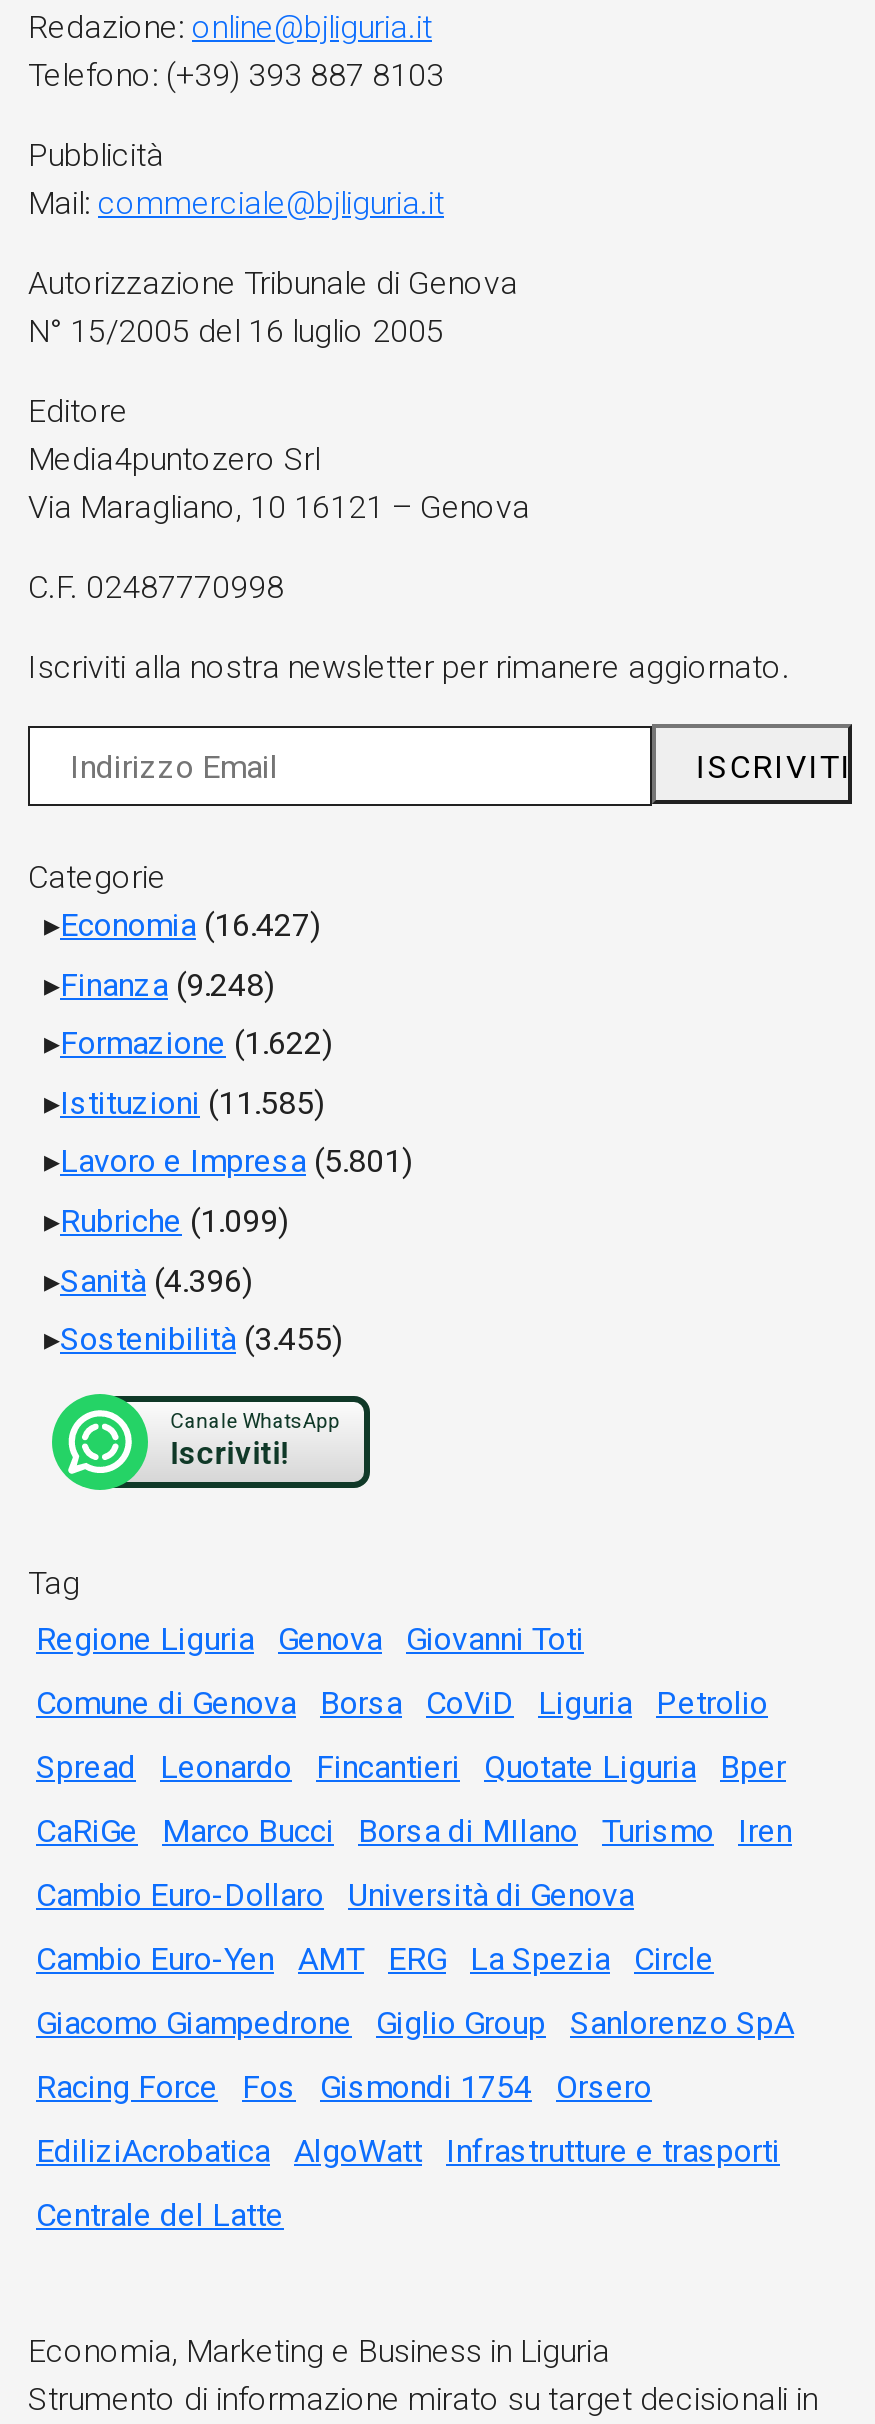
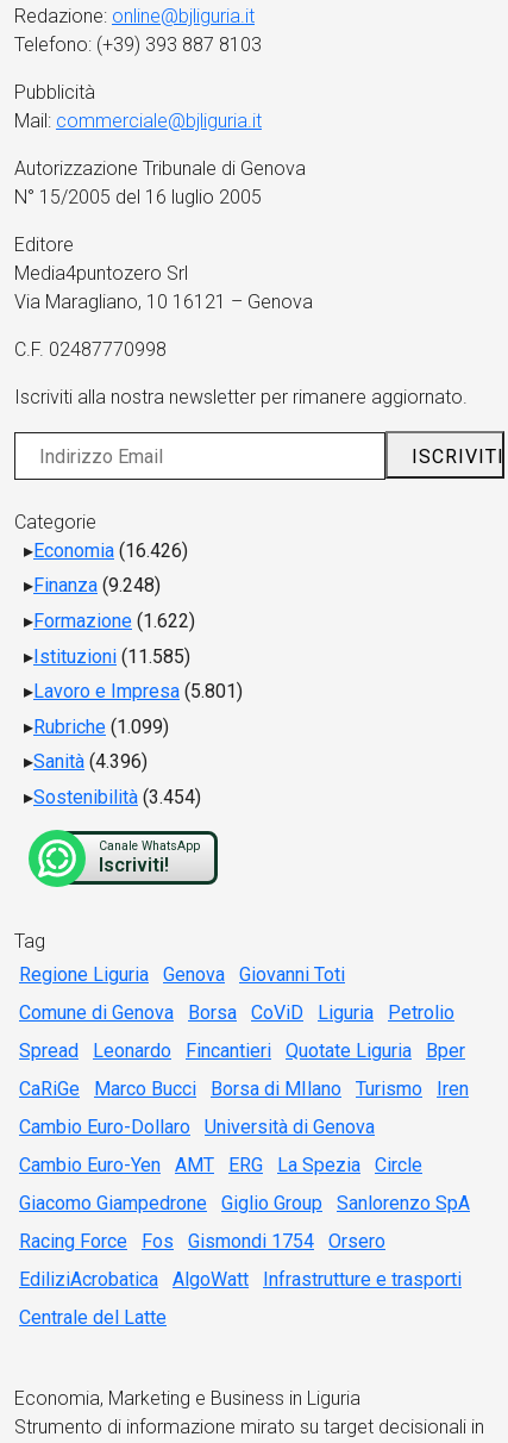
- Economia (16.427)
+ Economia (16.426)

- Sostenibilità (3.455)
+ Sostenibilità (3.454)
